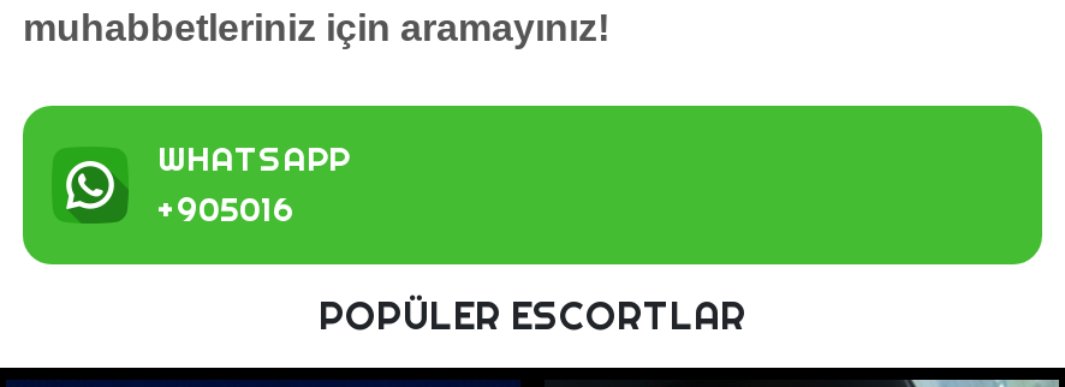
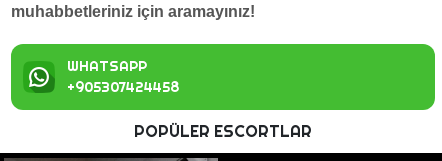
- +905016
+ +905307424458
